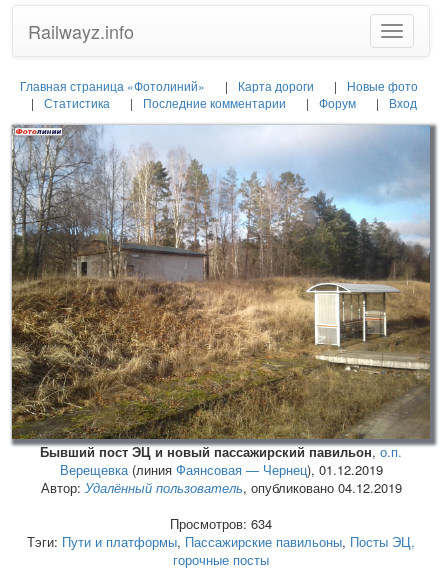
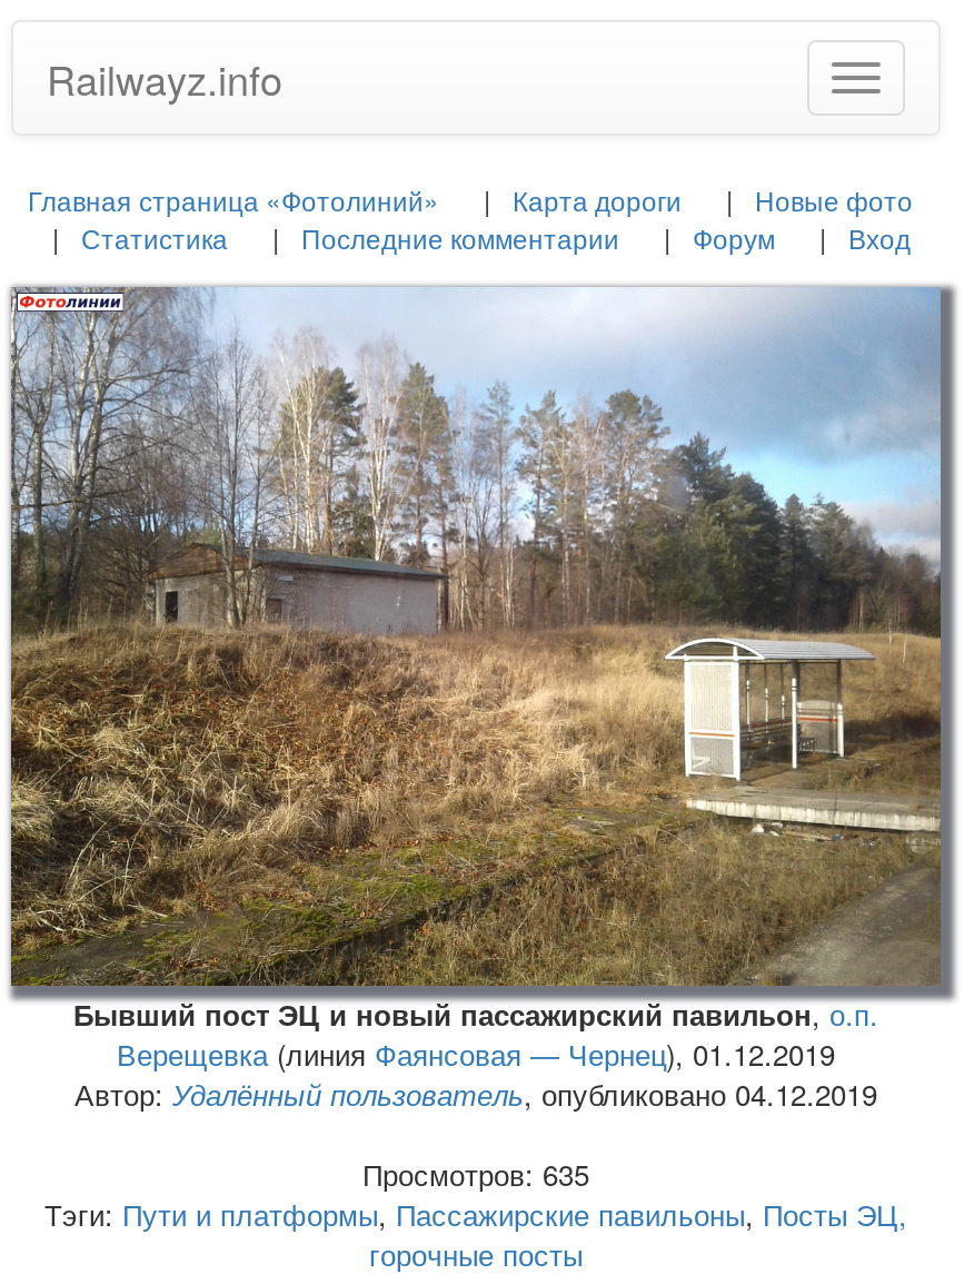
- Просмотров: 634
+ Просмотров: 635
